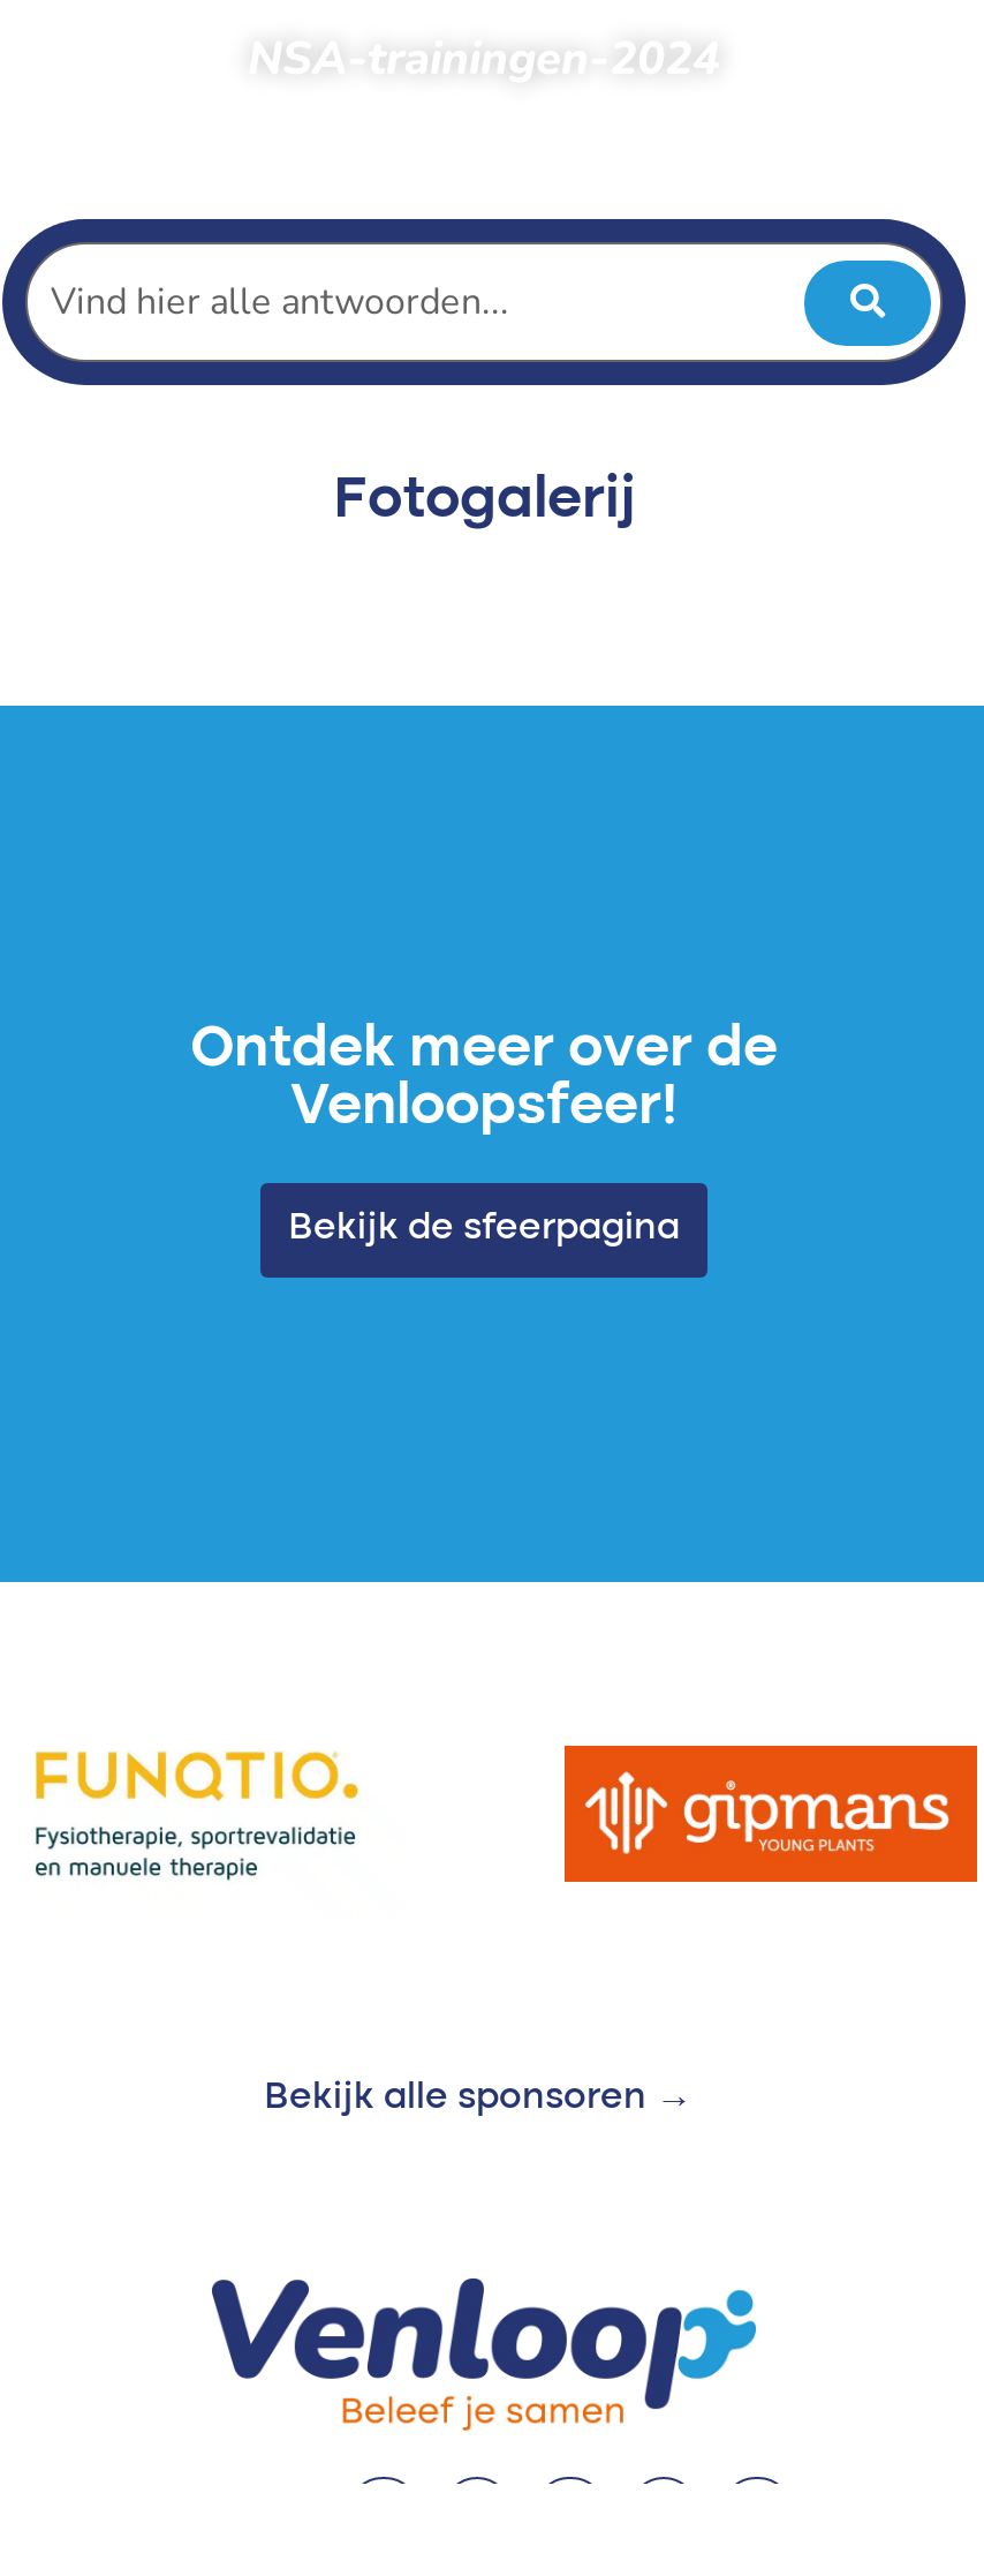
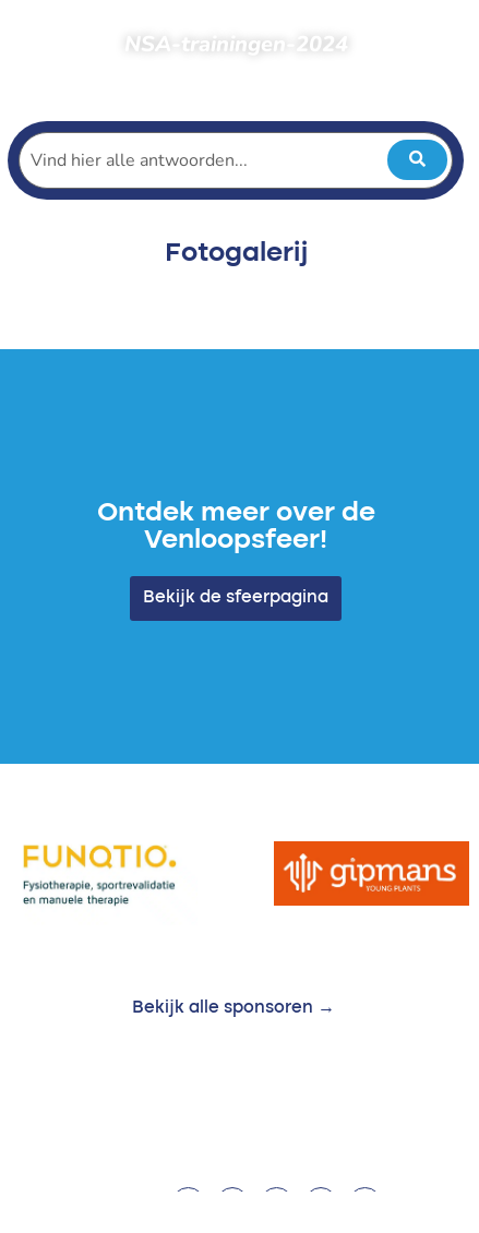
- [image]
